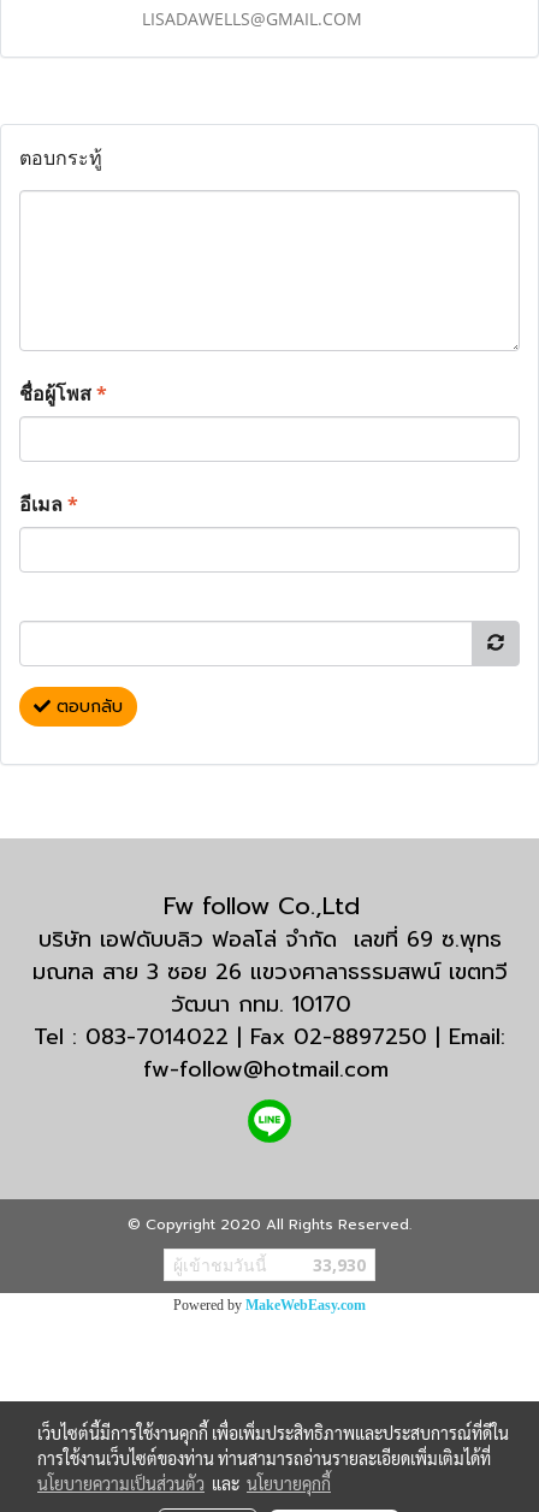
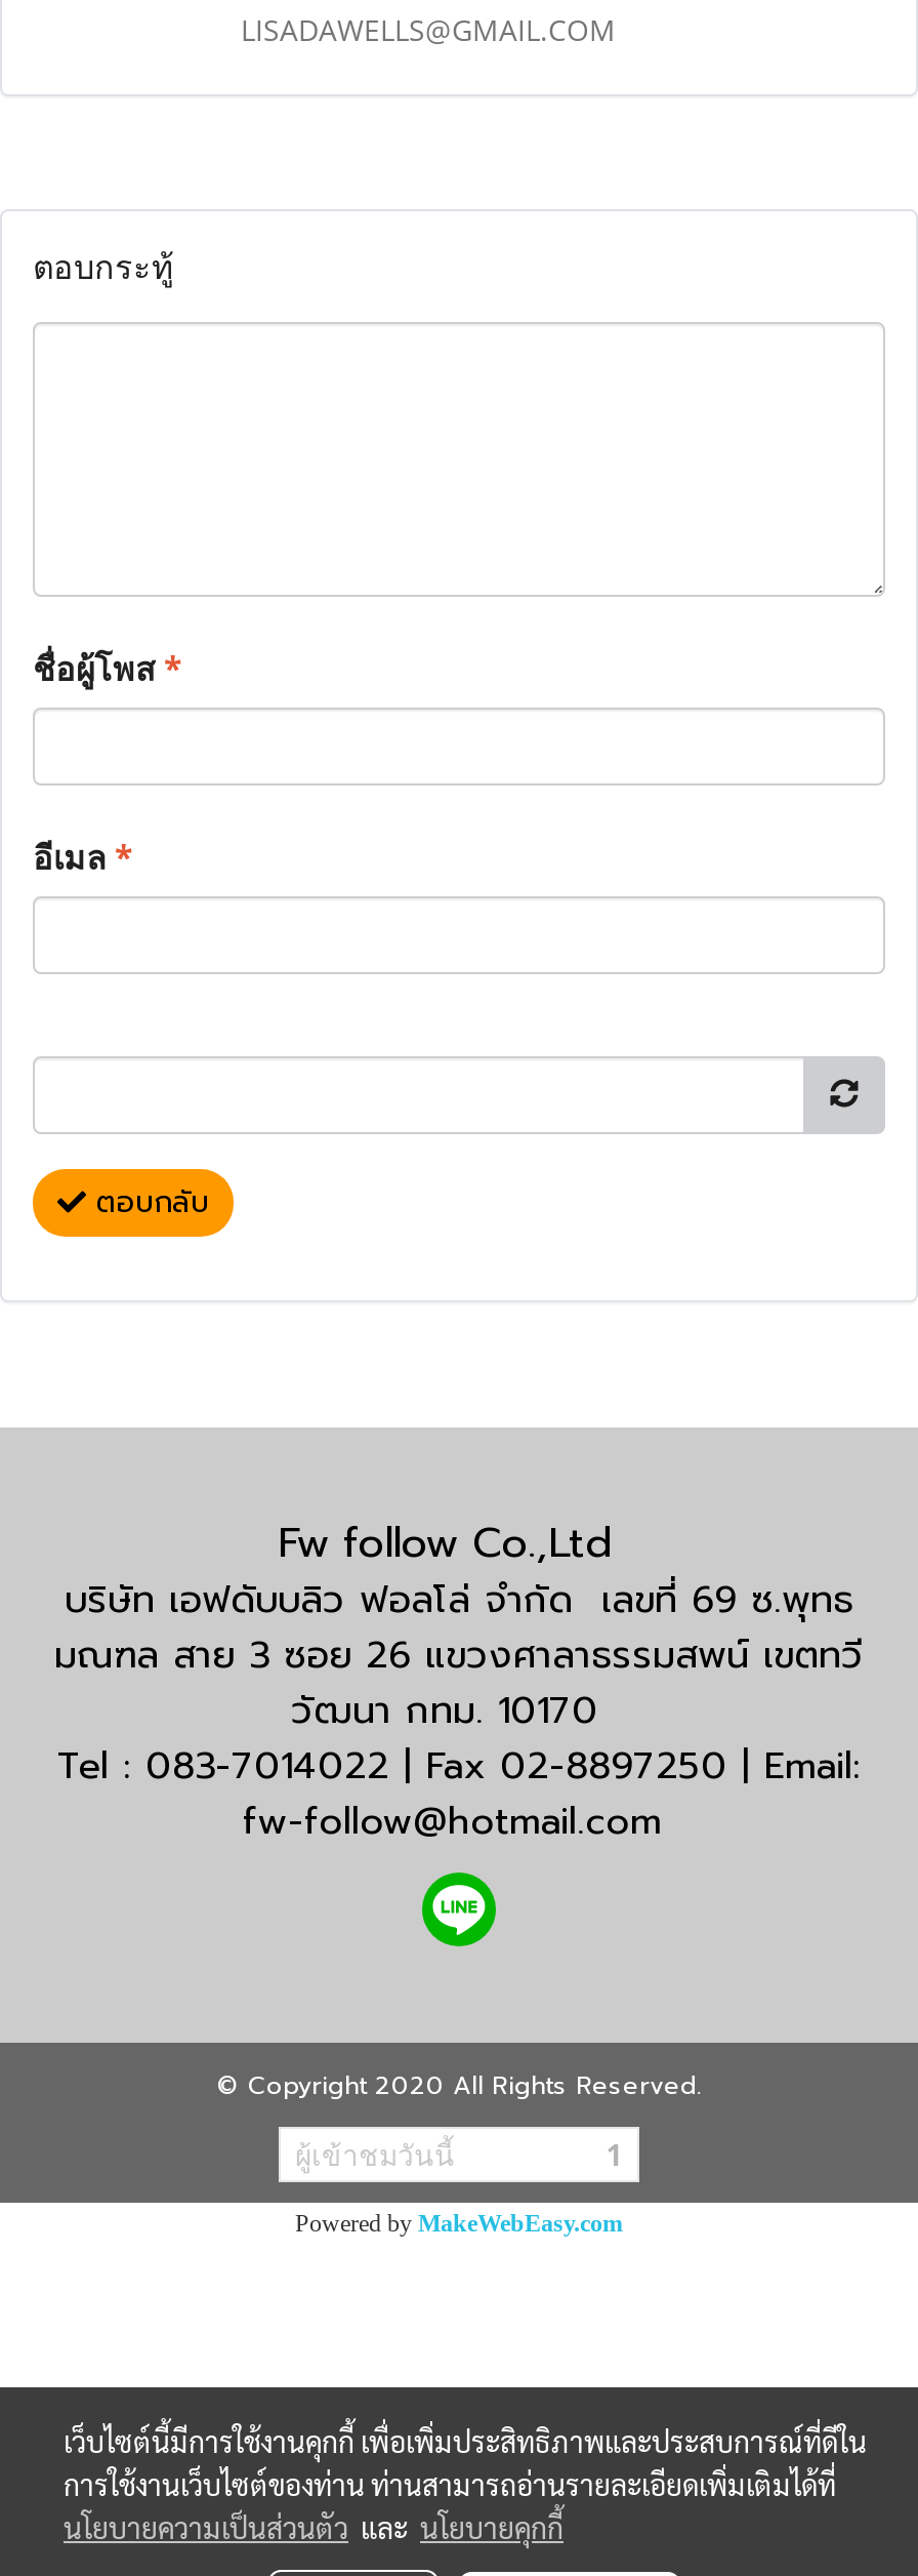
- 33,930
+ 1
